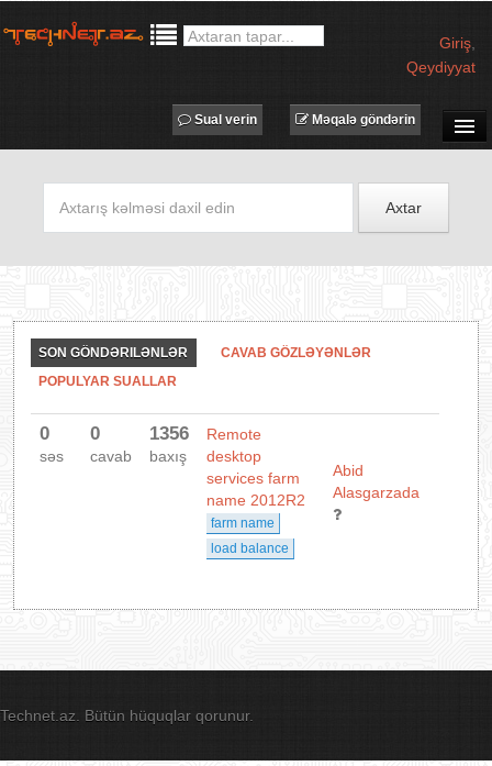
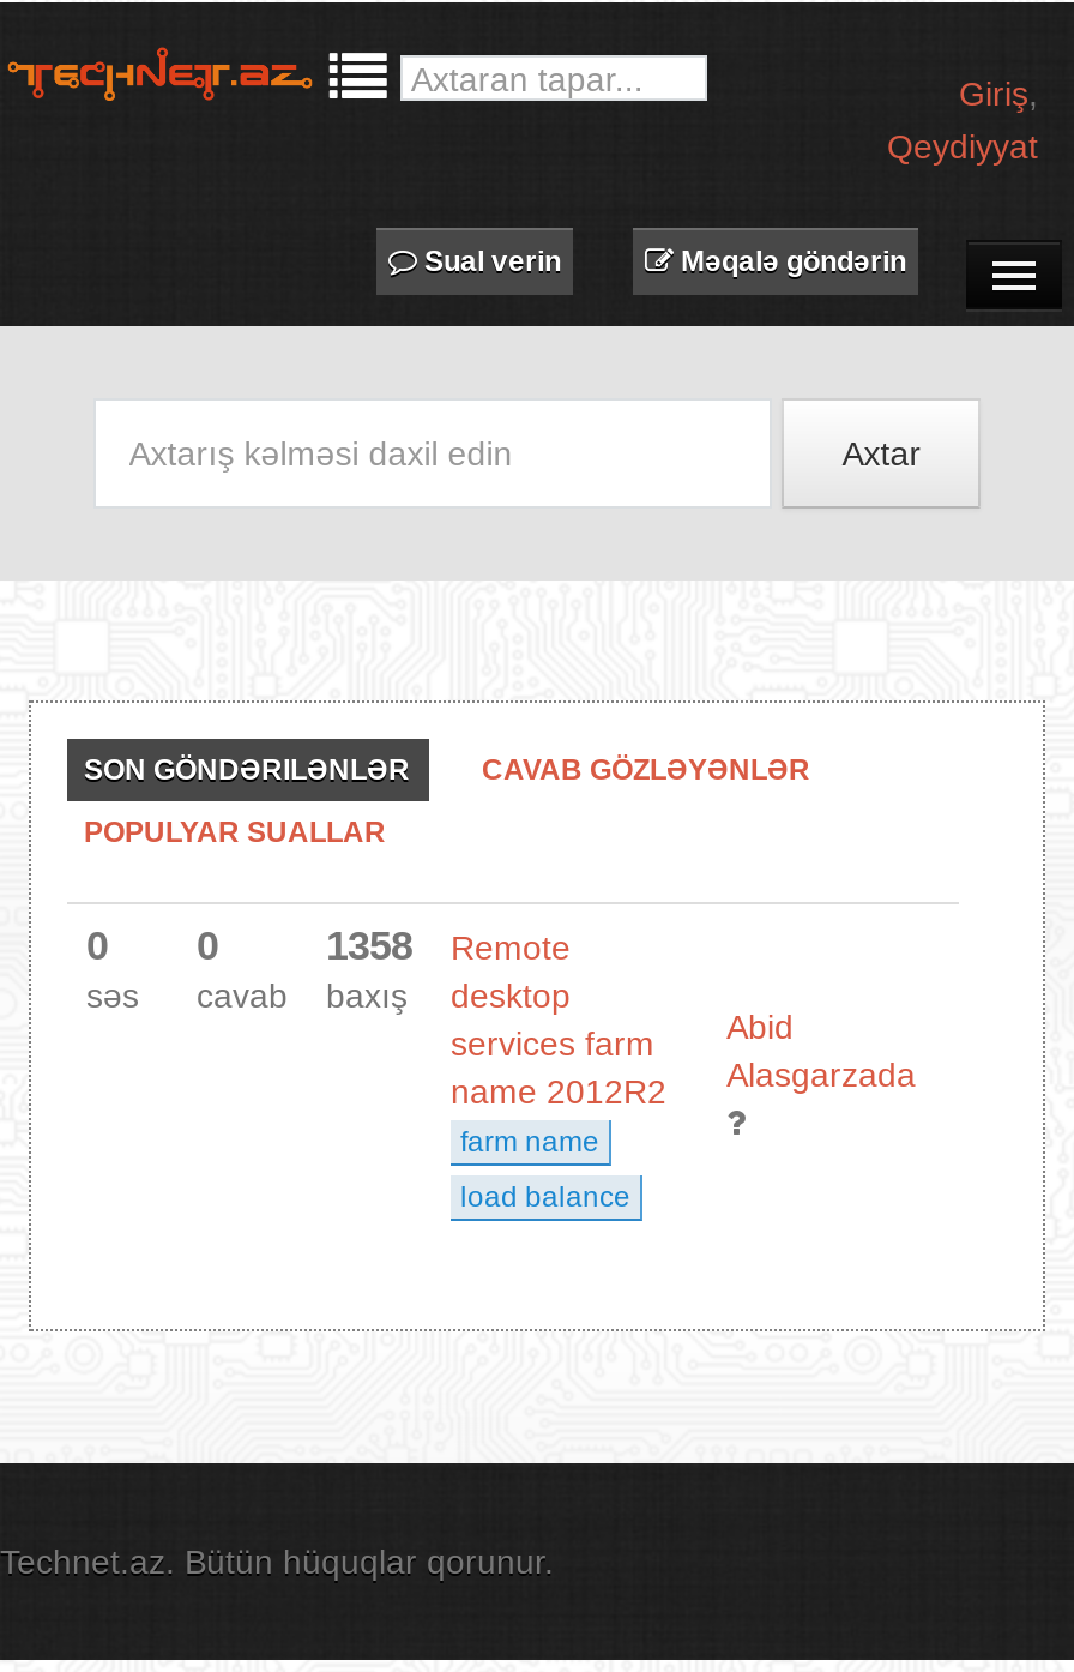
- 1356 Remote
+ 1358 Remote
